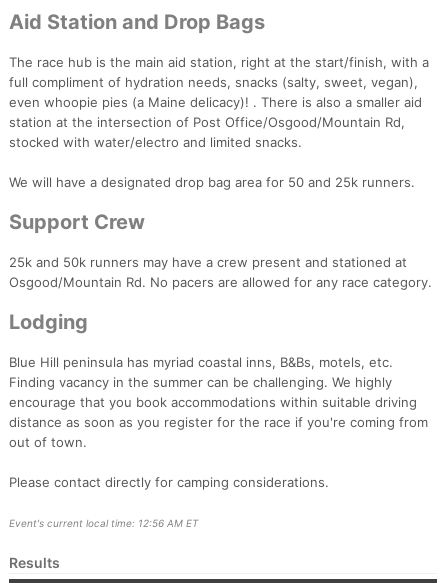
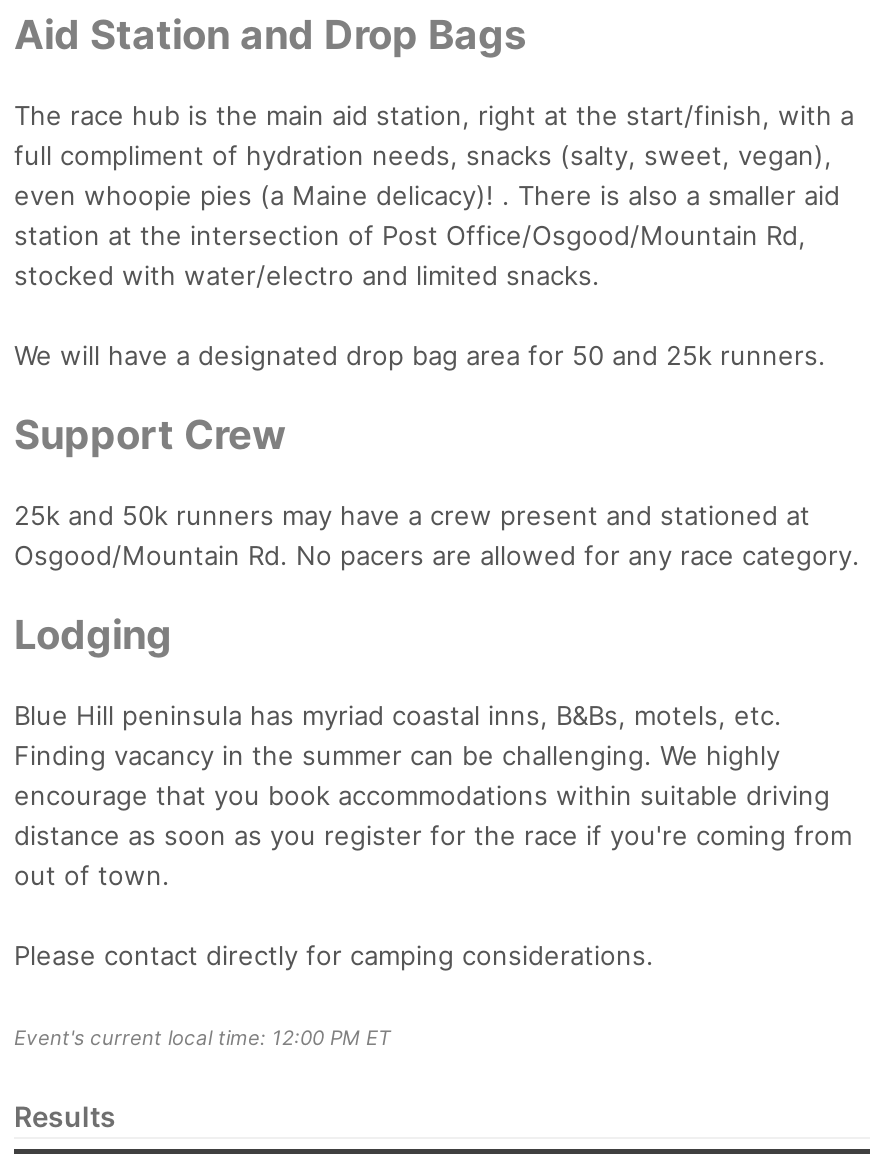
- Event's current local time: 12:56 AM ET
+ Event's current local time: 12:00 PM ET
